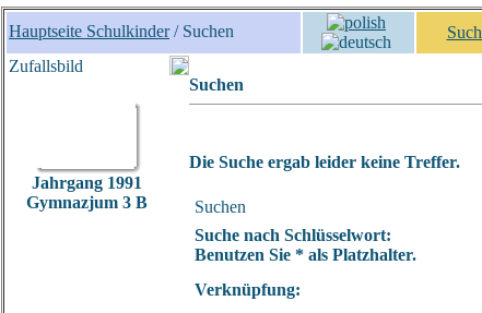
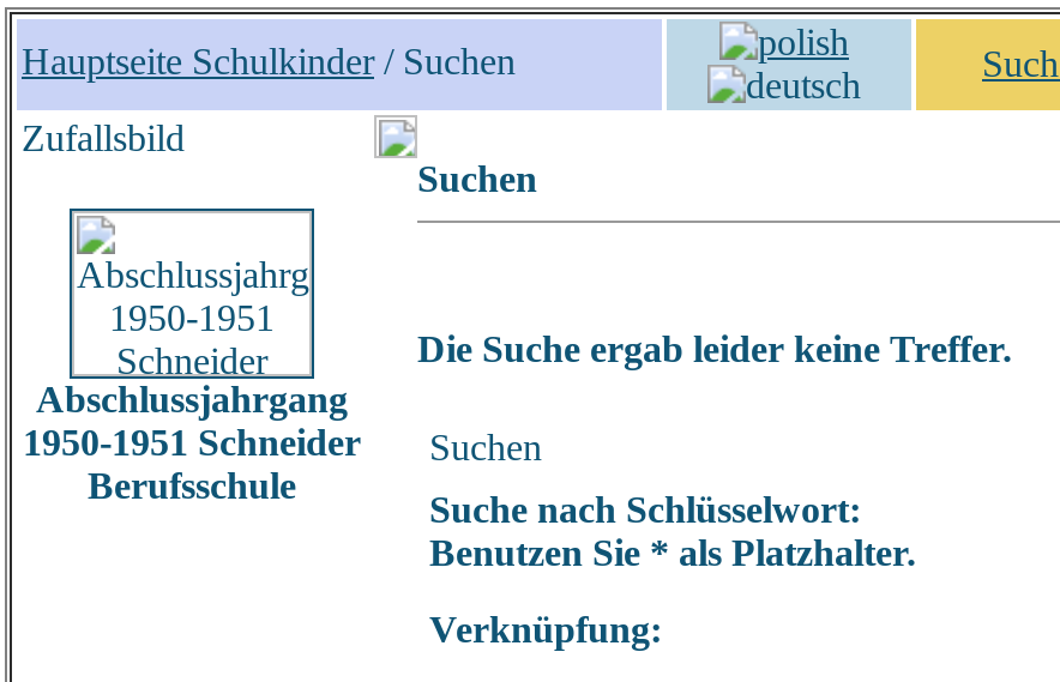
+ [image]

- Jahrgang 1991
- Gymnazjum 3 B
+ Abschlussjahrgang
+ 1950-1951 Schneider
+ Berufsschule
